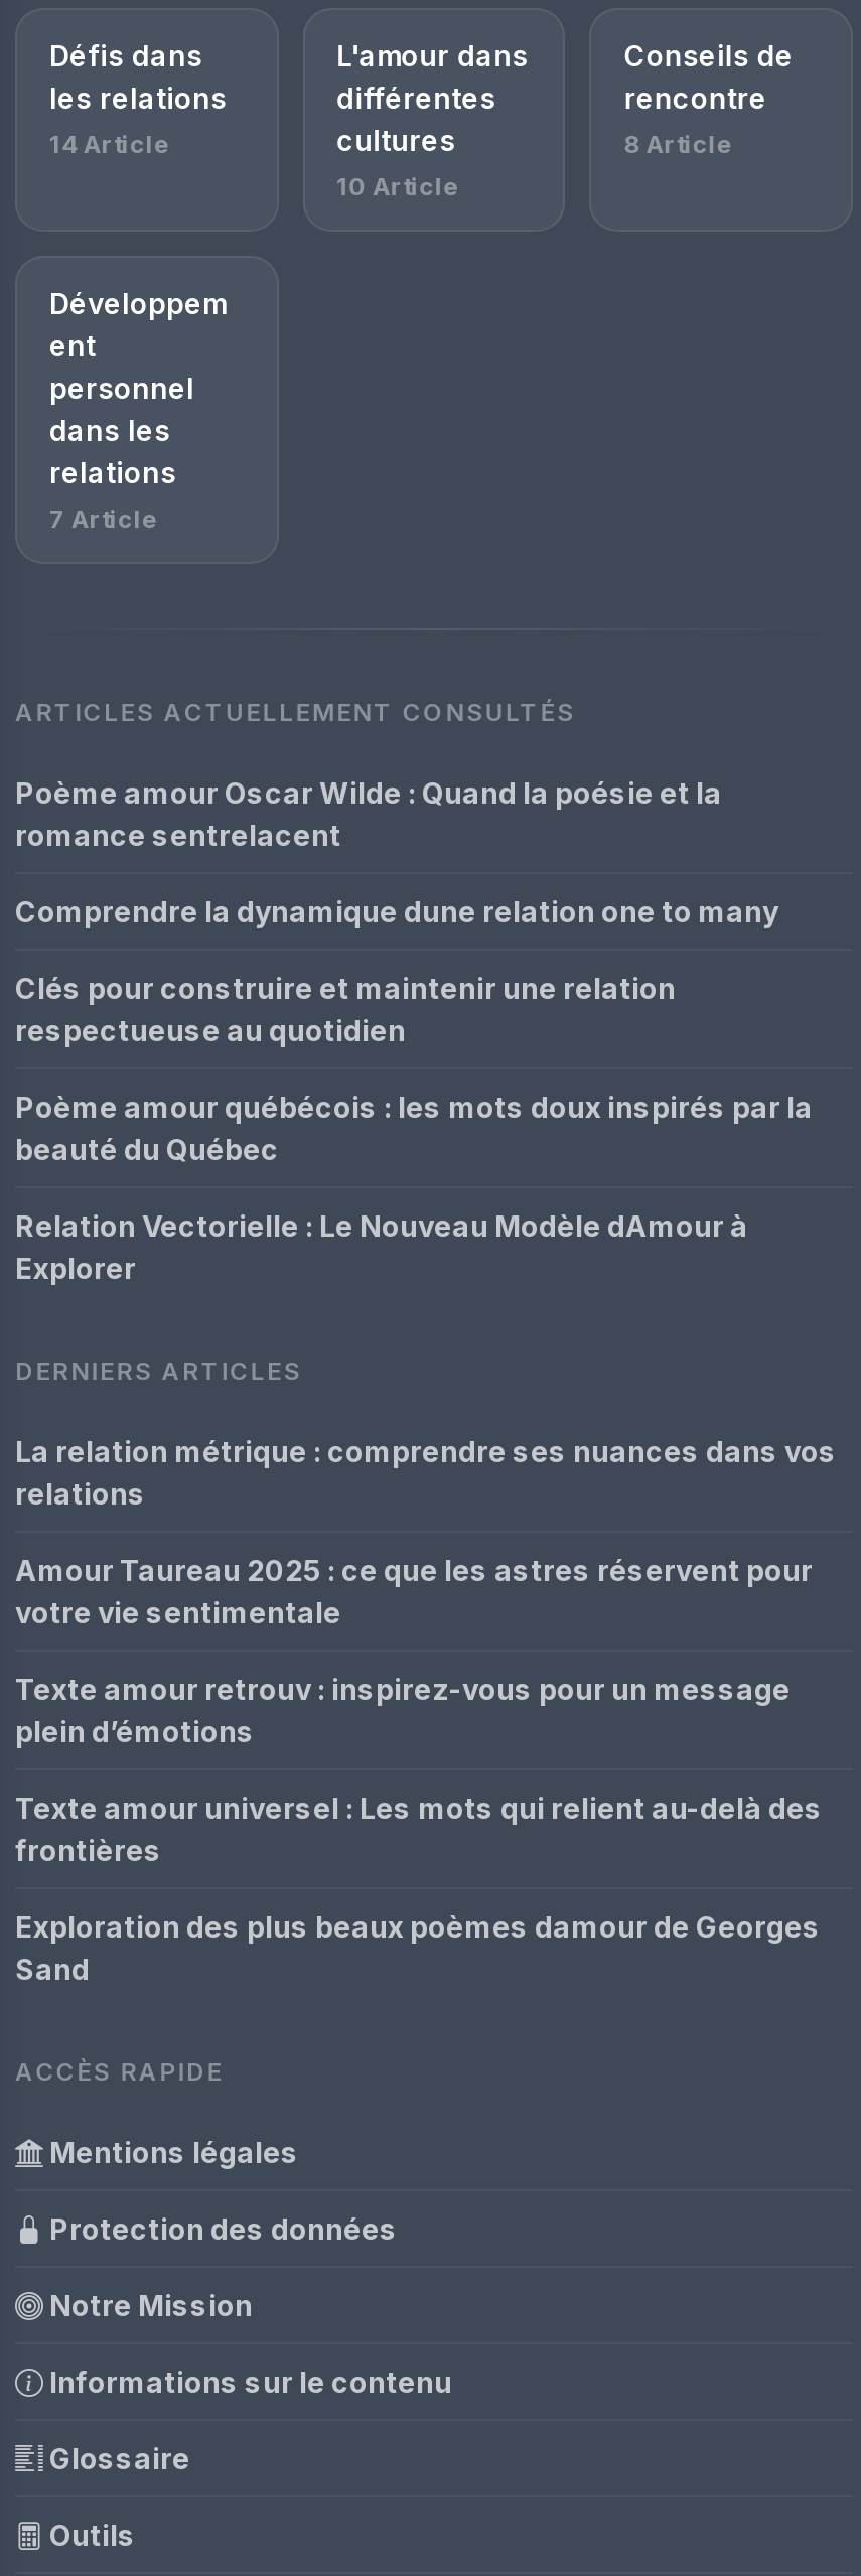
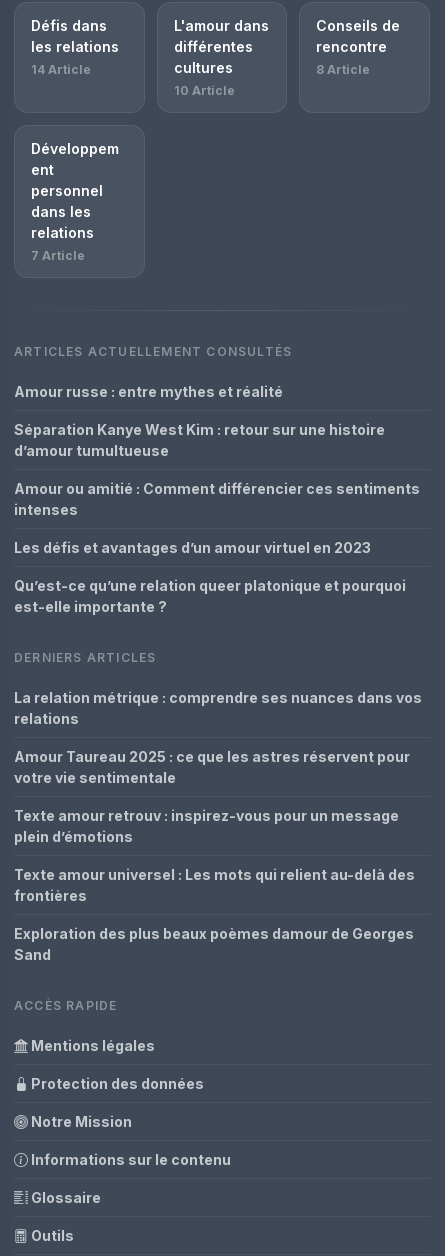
- Poème amour Oscar Wilde : Quand la poésie et la
- romance sentrelacent
+ Amour russe : entre mythes et réalité

- Comprendre la dynamique dune relation one to many
+ Séparation Kanye West Kim : retour sur une histoire
+ d’amour tumultueuse

- Clés pour construire et maintenir une relation
- respectueuse au quotidien
+ Amour ou amitié : Comment différencier ces sentiments
+ intenses

- Poème amour québécois : les mots doux inspirés par la
- beauté du Québec
+ Les défis et avantages d’un amour virtuel en 2023

- Relation Vectorielle : Le Nouveau Modèle dAmour à
- Explorer
+ Qu’est-ce qu’une relation queer platonique et pourquoi
+ est-elle importante ?
